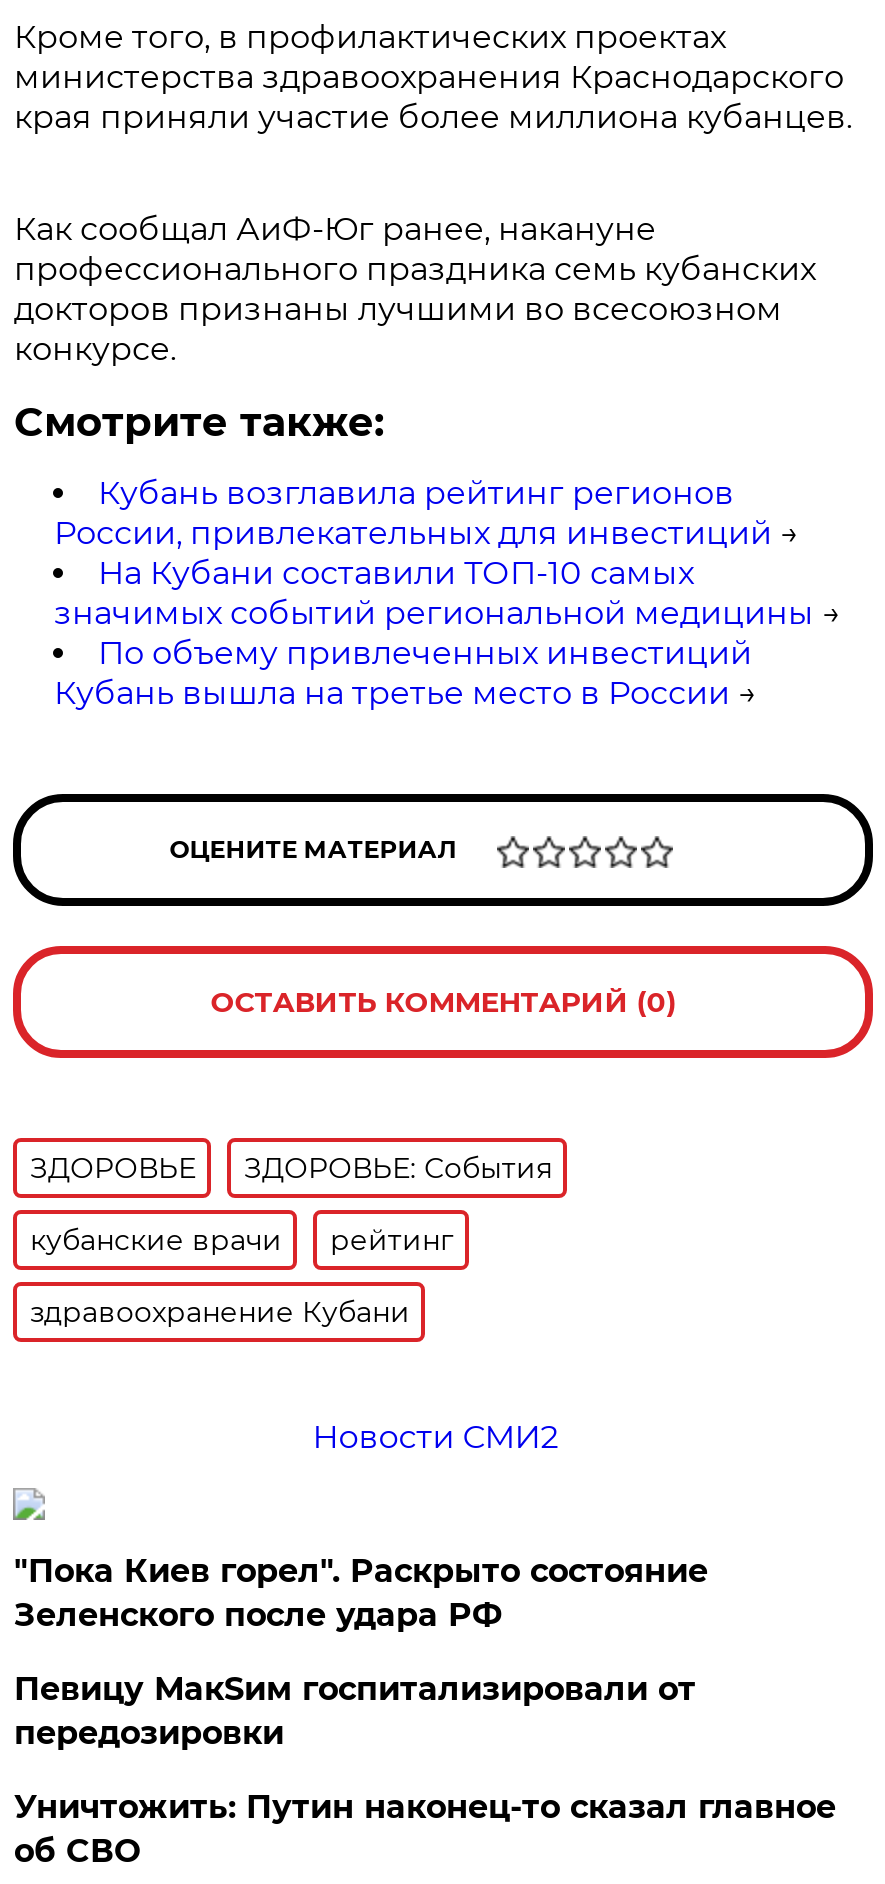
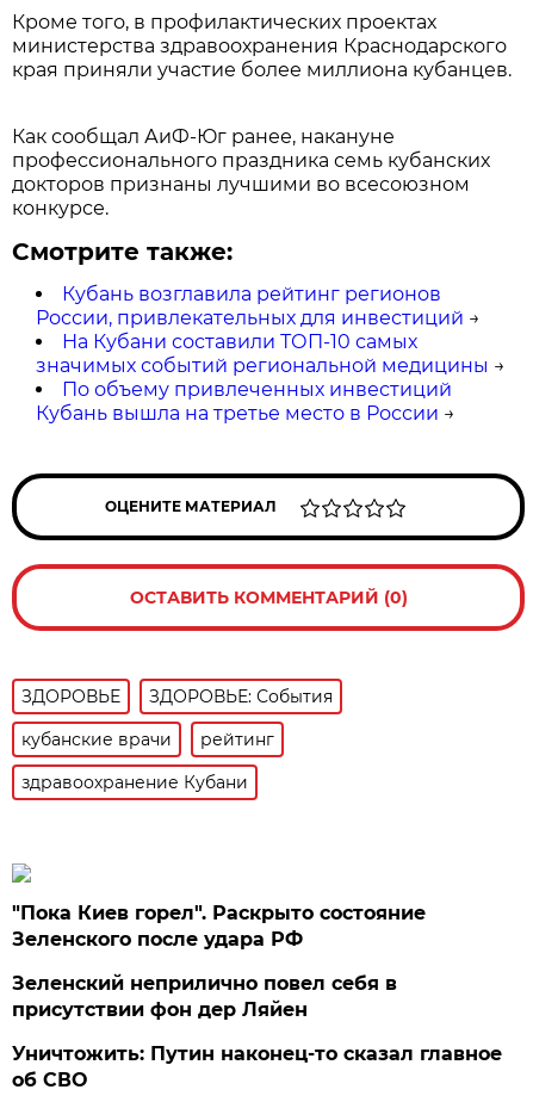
- Новости СМИ2

- Певицу МакSим госпитализировали от
- передозировки
+ Зеленский неприлично повел cебя в
+ присутствии фон дер Ляйен
